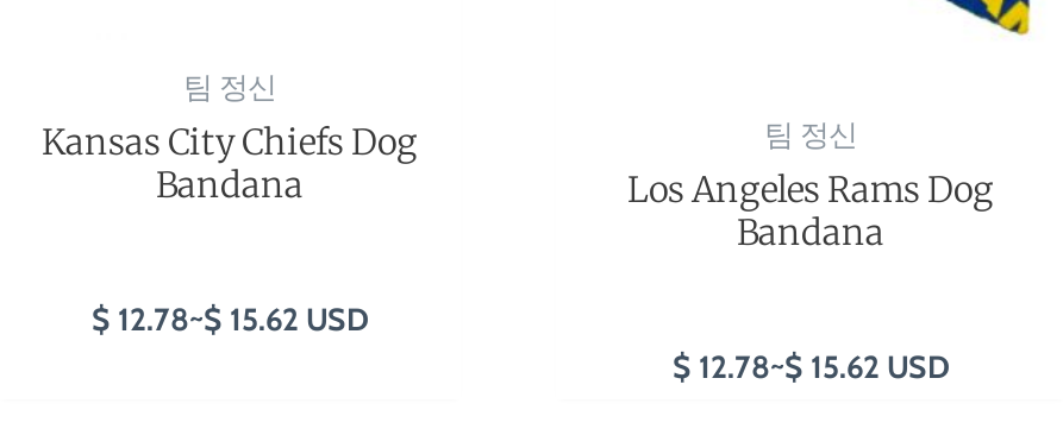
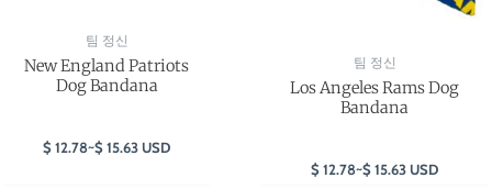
- Kansas City Chiefs Dog
- Bandana
+ New England Patriots
+ Dog Bandana

- $12.78~$15.62 USD
+ $12.78~$15.63 USD

- $12.78~$15.62 USD
+ $12.78~$15.63 USD
